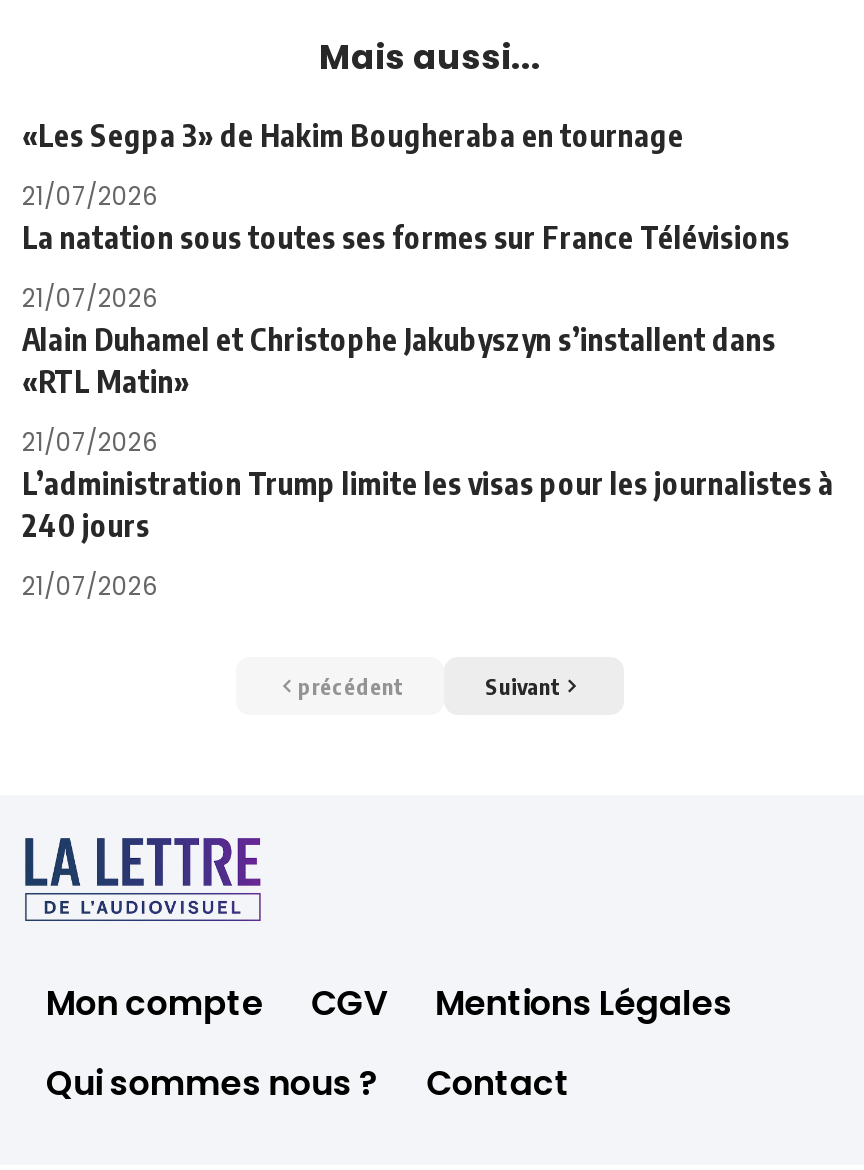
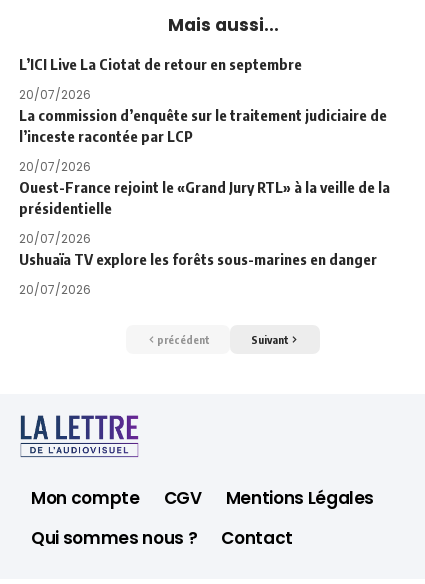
- «Les Segpa 3» de Hakim Bougheraba en tournage
+ L’ICI Live La Ciotat de retour en septembre

- 21/07/2026
- La natation sous toutes ses formes sur France Télévisions
+ 20/07/2026
+ La commission d’enquête sur le traitement judiciaire de
+ l’inceste racontée par LCP

- 21/07/2026
- Alain Duhamel et Christophe Jakubyszyn s’installent dans
- «RTL Matin»
+ 20/07/2026
+ Ouest-France rejoint le «Grand Jury RTL» à la veille de la
+ présidentielle

- 21/07/2026
- L’administration Trump limite les visas pour les journalistes à
- 240 jours
+ 20/07/2026
+ Ushuaïa TV explore les forêts sous-marines en danger

- 21/07/2026
+ 20/07/2026
